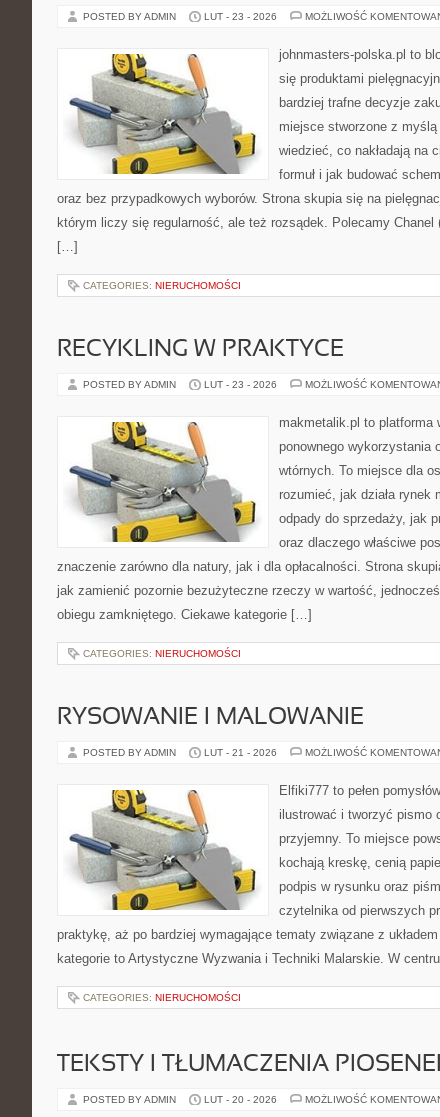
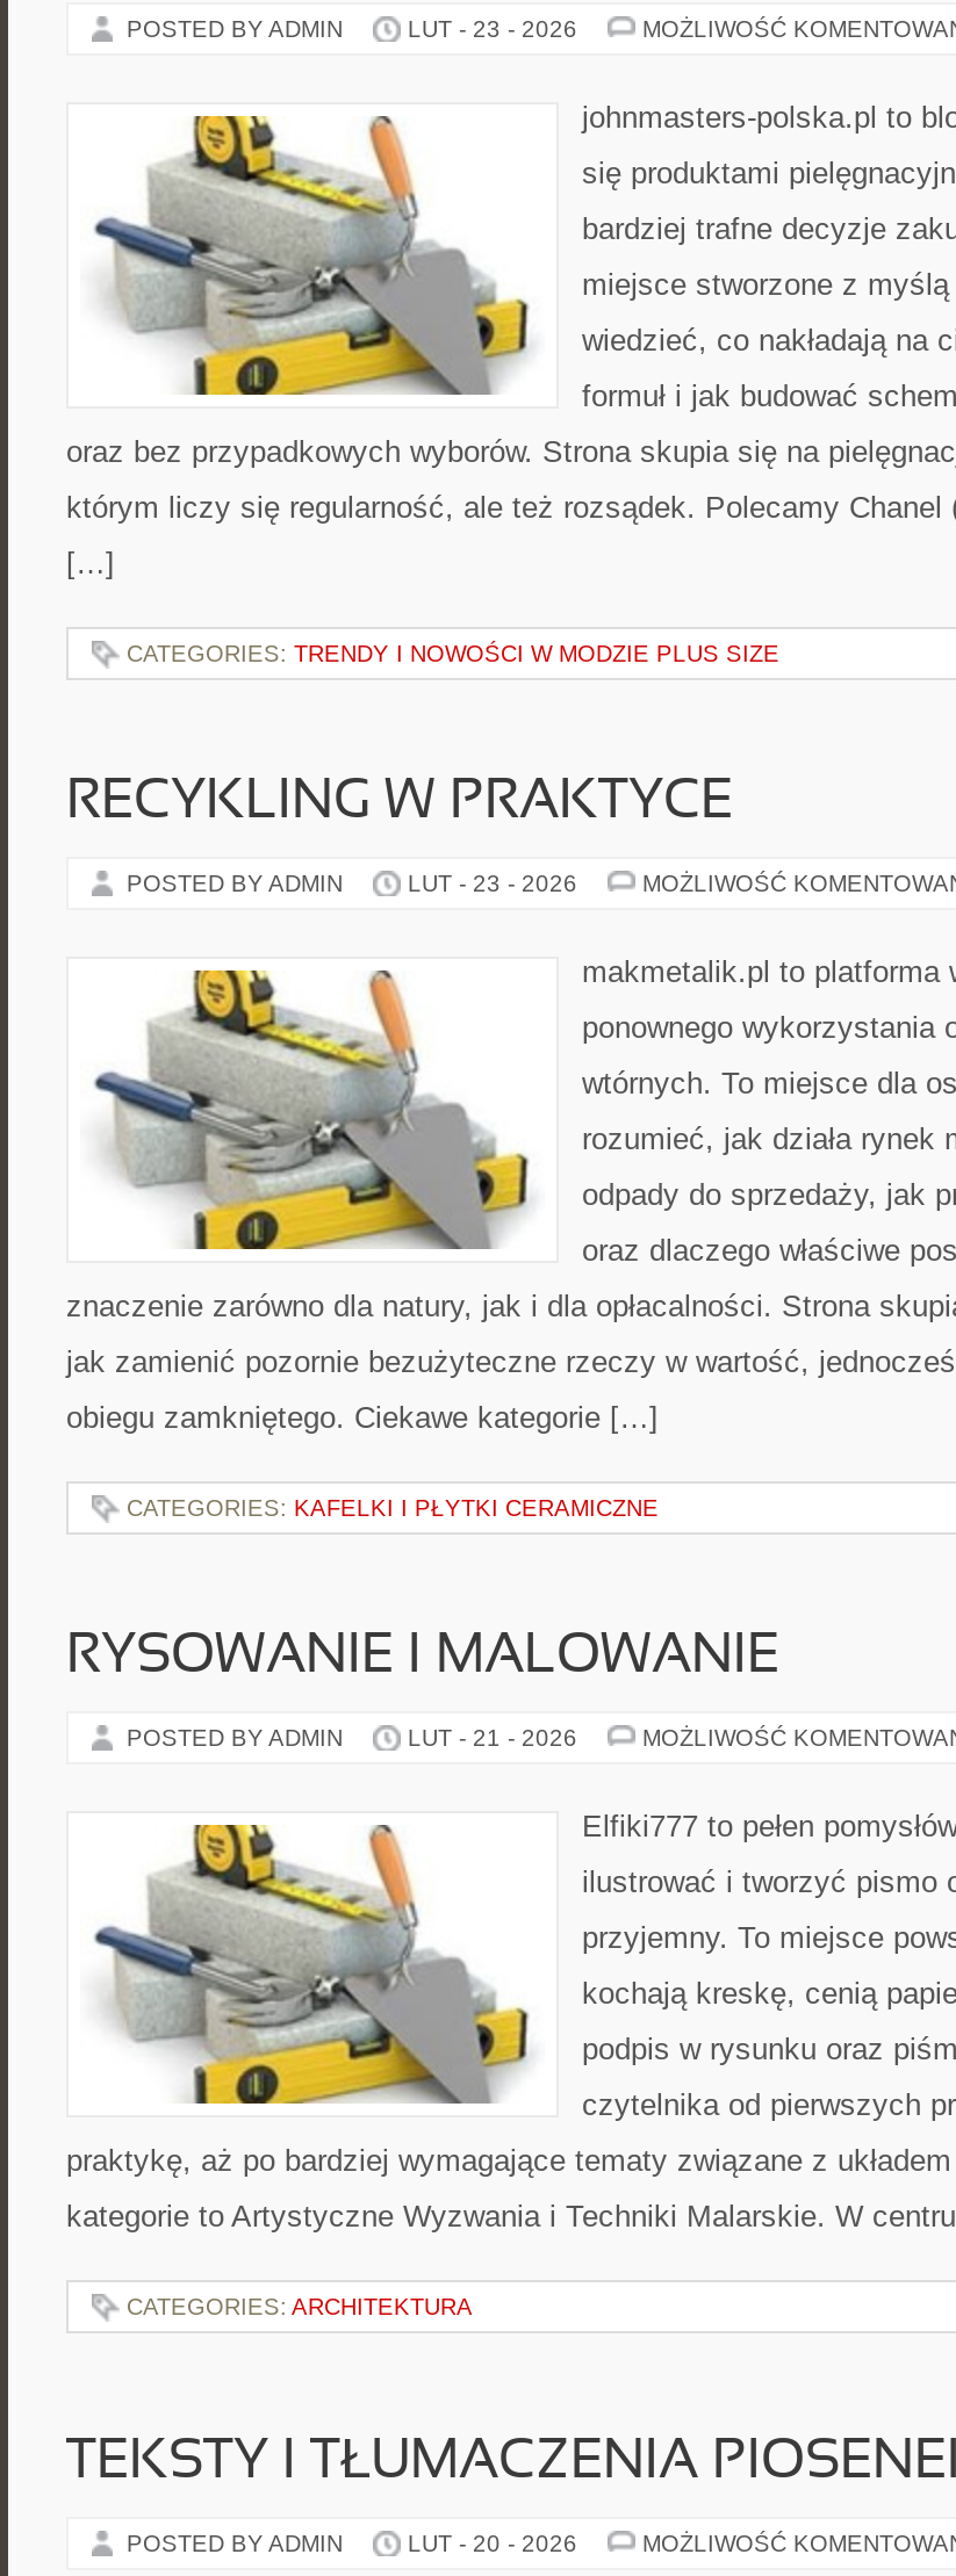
- CATEGORIES: NIERUCHOMOŚCI
+ CATEGORIES: TRENDY I NOWOŚCI W MODZIE PLUS SIZE

- CATEGORIES: NIERUCHOMOŚCI
+ CATEGORIES: KAFELKI I PŁYTKI CERAMICZNE

- CATEGORIES: NIERUCHOMOŚCI
+ CATEGORIES: ARCHITEKTURA
